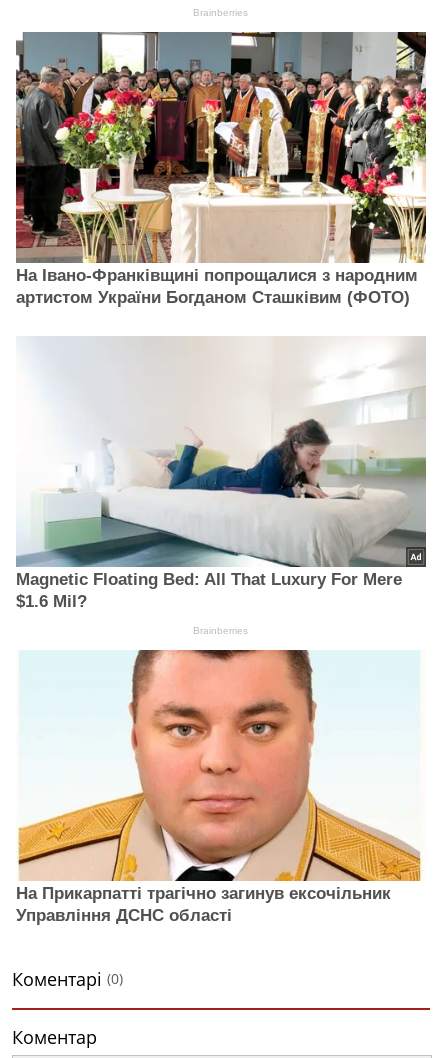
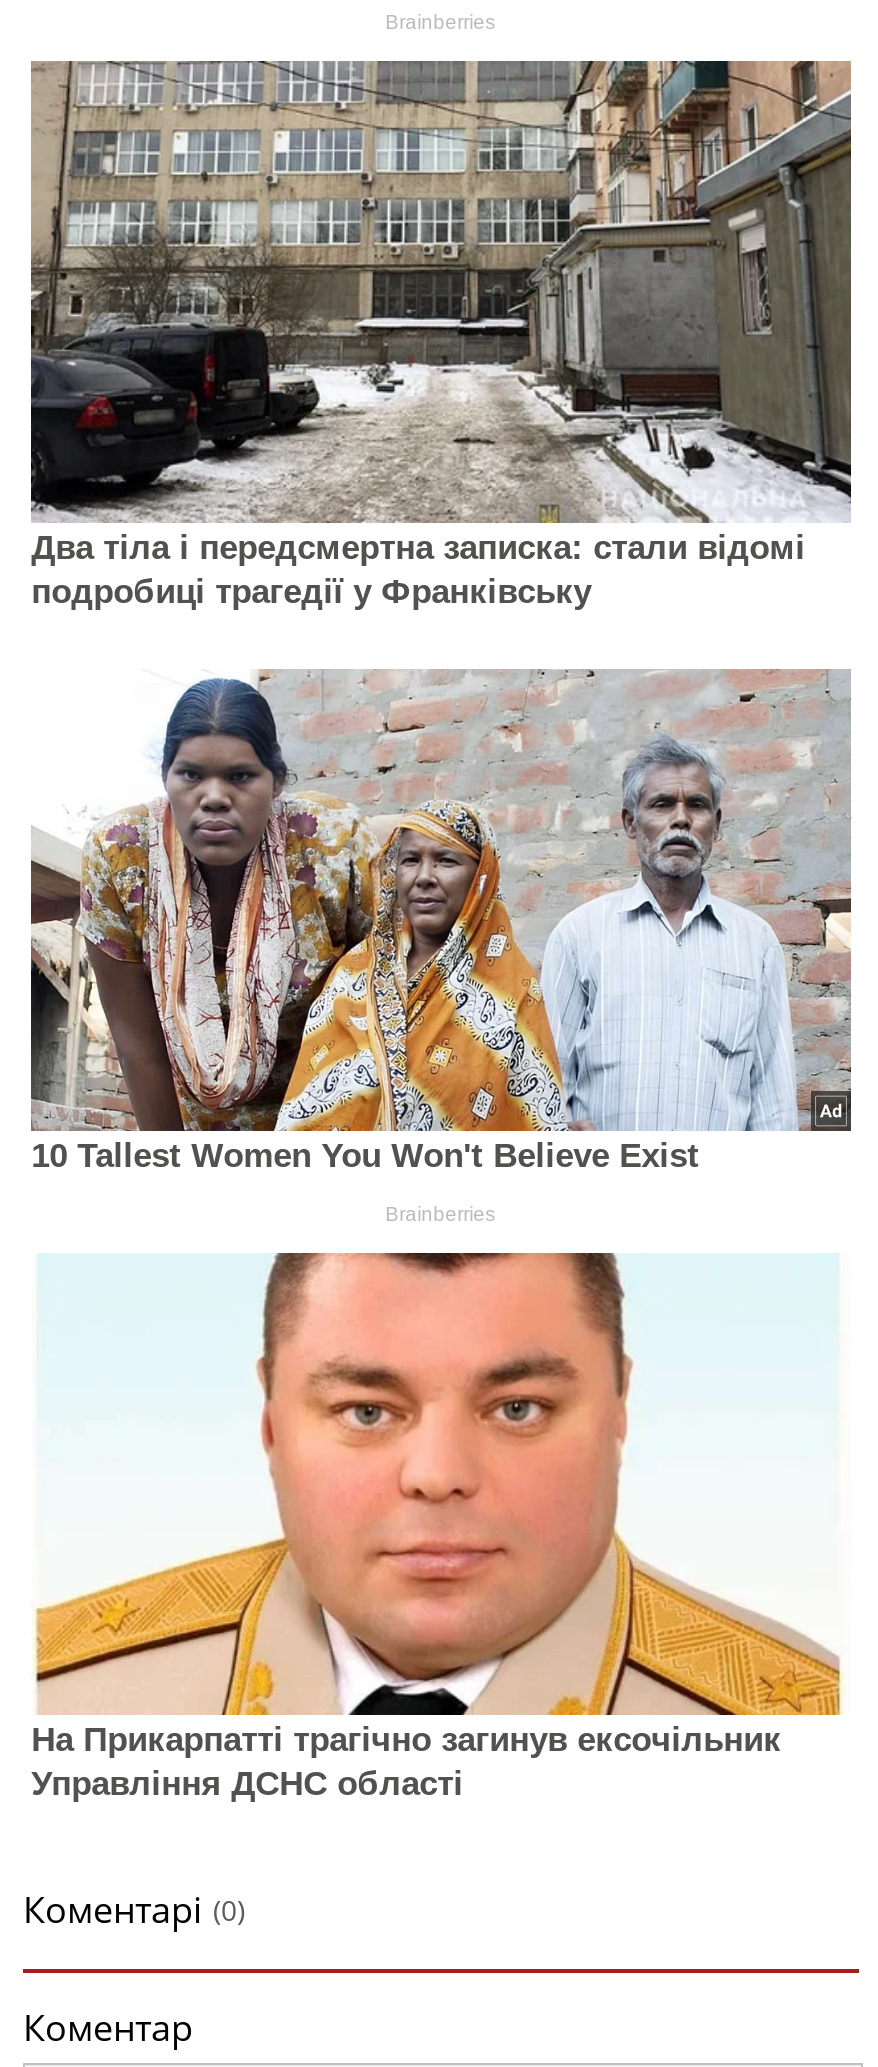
- [image]
- На Івано-Франківщині попрощалися з народним
- артистом України Богданом Сташківим (ФОТО)
+ [image]
+ Два тіла і передсмертна записка: стали відомі
+ подробиці трагедії у Франківську

- [image]
- Magnetic Floating Bed: All That Luxury For Mere
- $1.6 Mil?
+ [image]
+ 10 Tallest Women You Won't Believe Exist
